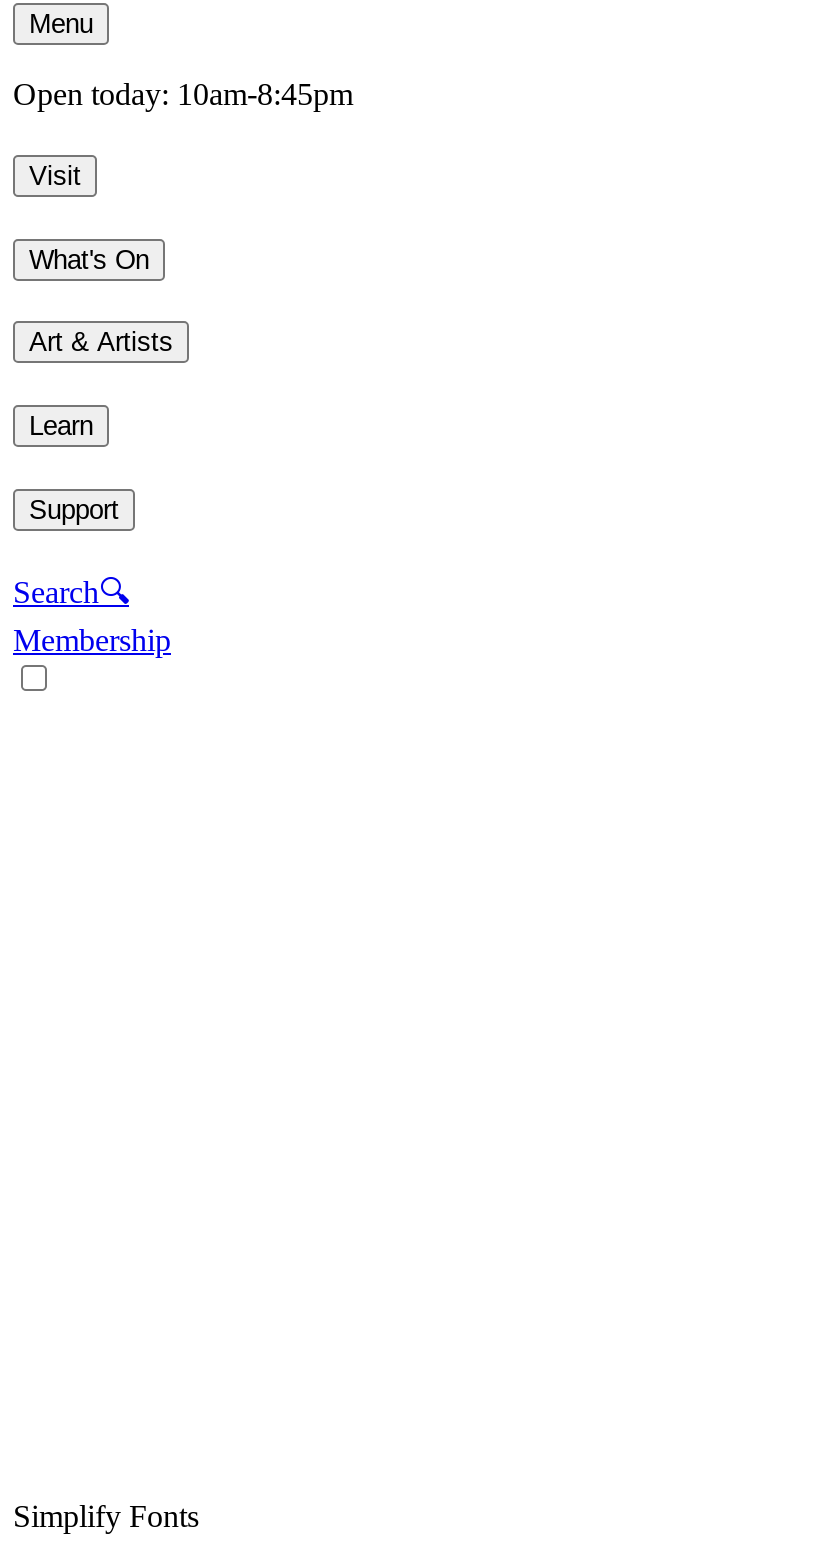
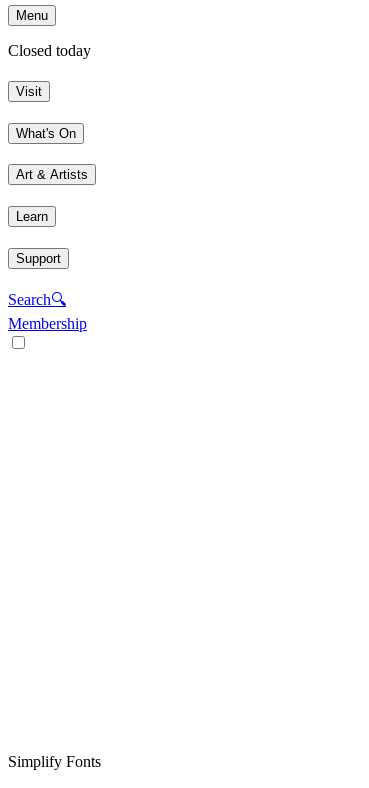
- Open today: 10am-8:45pm
+ Closed today
